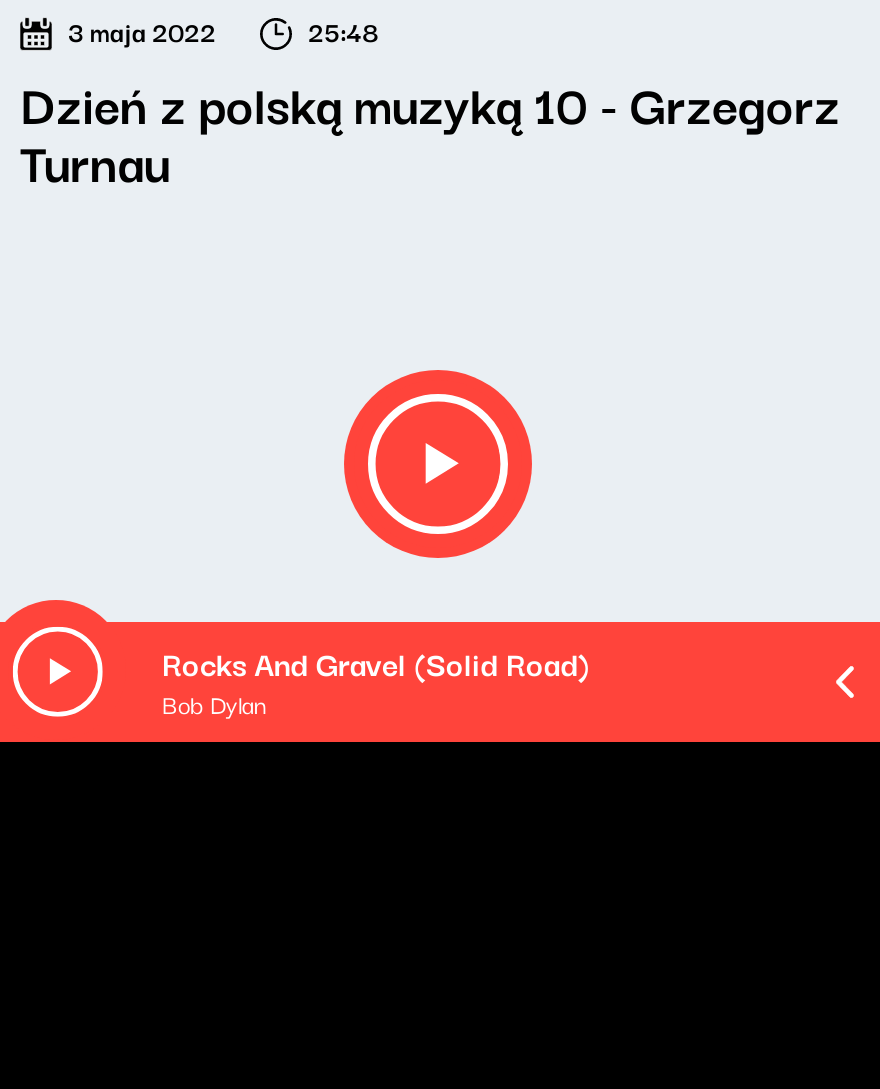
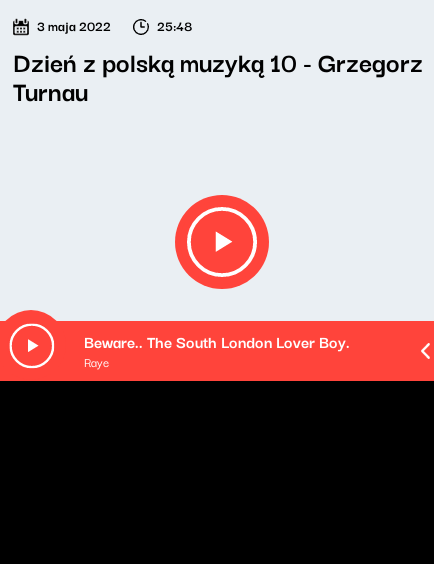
- Rocks And Gravel (Solid Road)
- Bob Dylan
+ Beware.. The South London Lover Boy.
+ Raye
